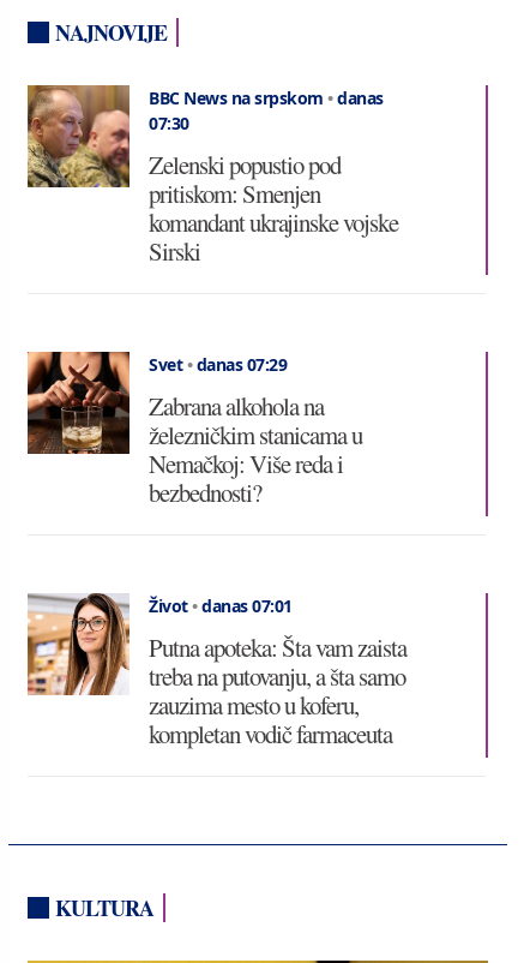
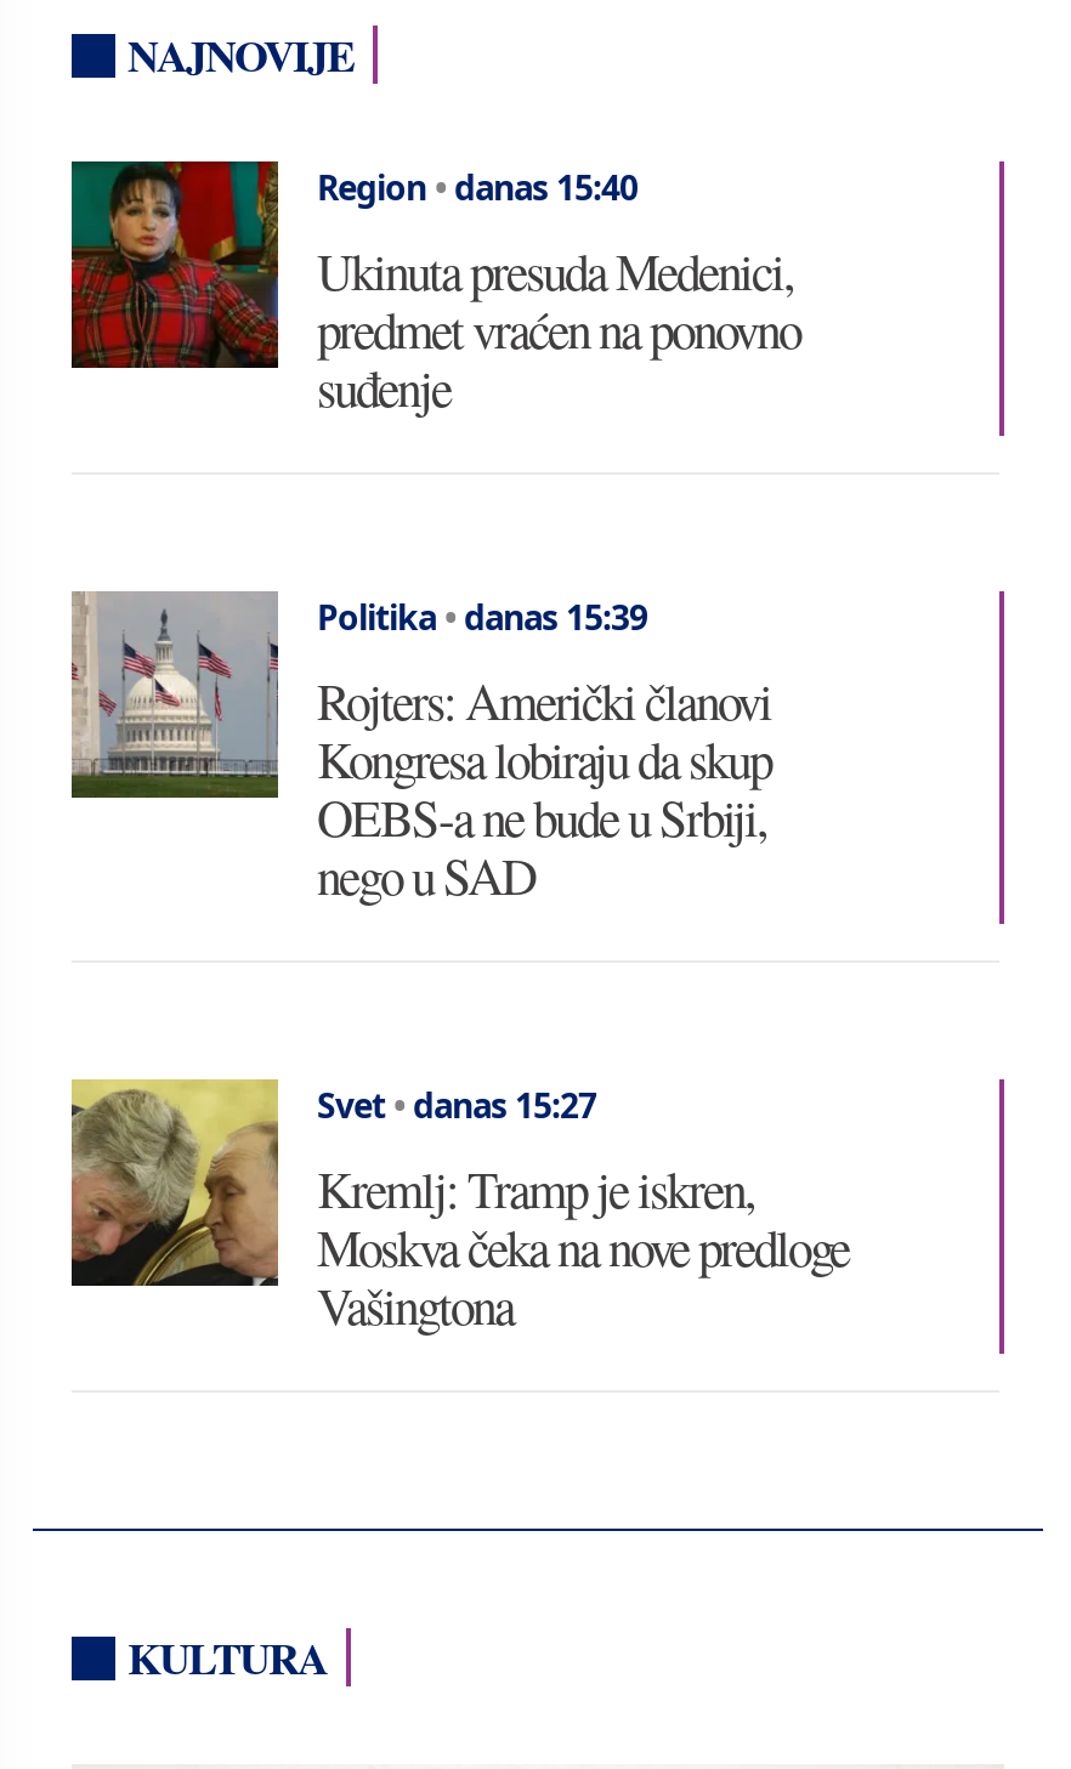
- [image]
- BBC News na srpskom • danas
- 07:30
- Zelenski popustio pod
- pritiskom: Smenjen
- komandant ukrajinske vojske
- Sirski
+ [image]
+ Region • danas 15:40
+ Ukinuta presuda Medenici,
+ predmet vraćen na ponovno
+ suđenje

- [image]
- Svet • danas 07:29
- Zabrana alkohola na
- železničkim stanicama u
- Nemačkoj: Više reda i
- bezbednosti?
+ [image]
+ Politika • danas 15:39
+ Rojters: Američki članovi
+ Kongresa lobiraju da skup
+ OEBS-a ne bude u Srbiji,
+ nego u SAD

- [image]
- Život • danas 07:01
- Putna apoteka: Šta vam zaista
- treba na putovanju, a šta samo
- zauzima mesto u koferu,
- kompletan vodič farmaceuta
+ [image]
+ Svet • danas 15:27
+ Kremlj: Tramp je iskren,
+ Moskva čeka na nove predloge
+ Vašingtona
